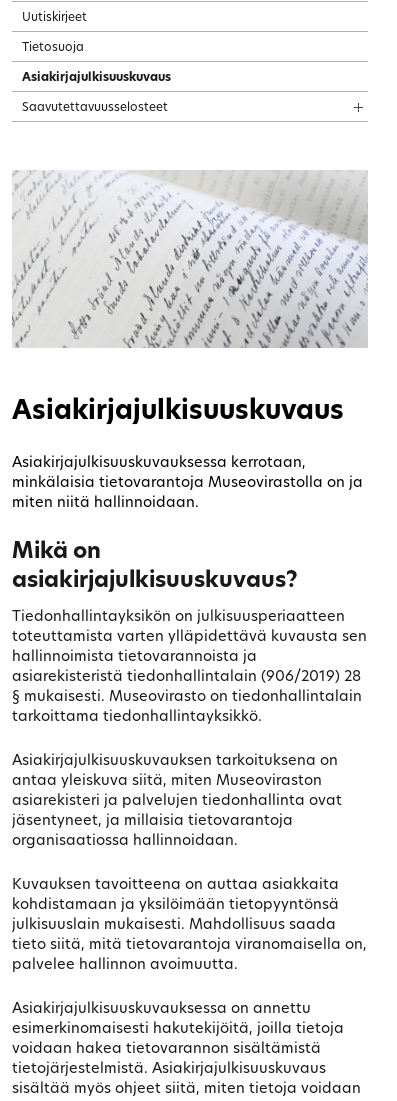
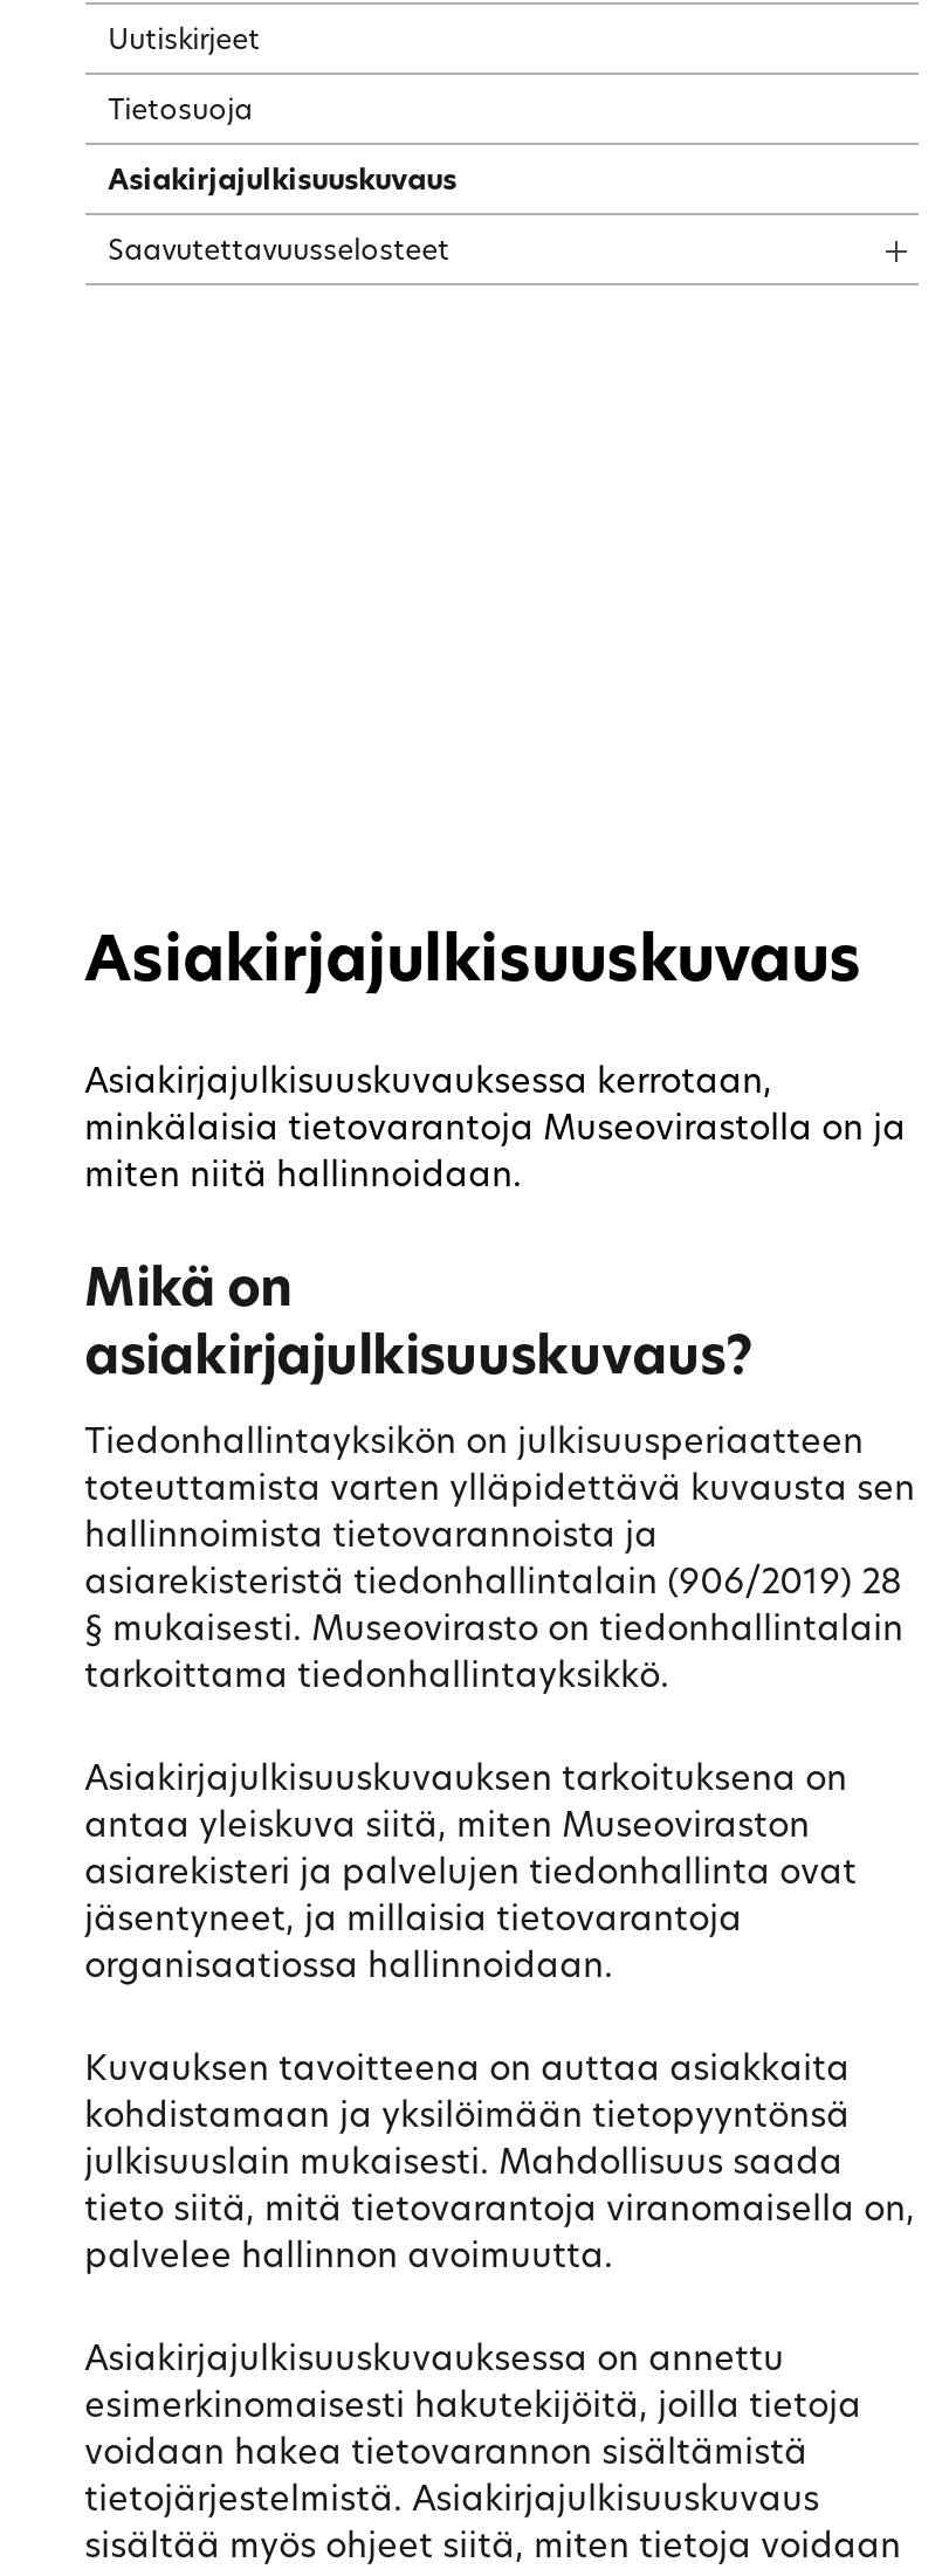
- [image]
